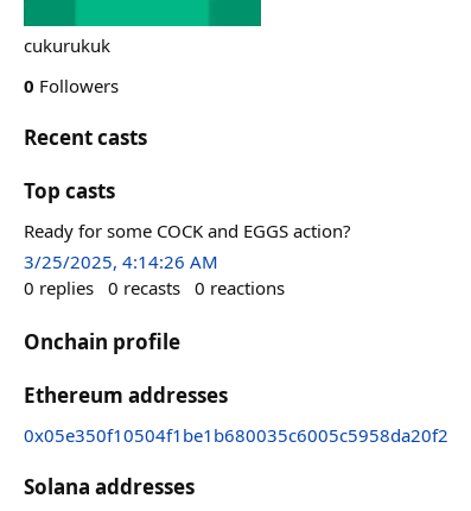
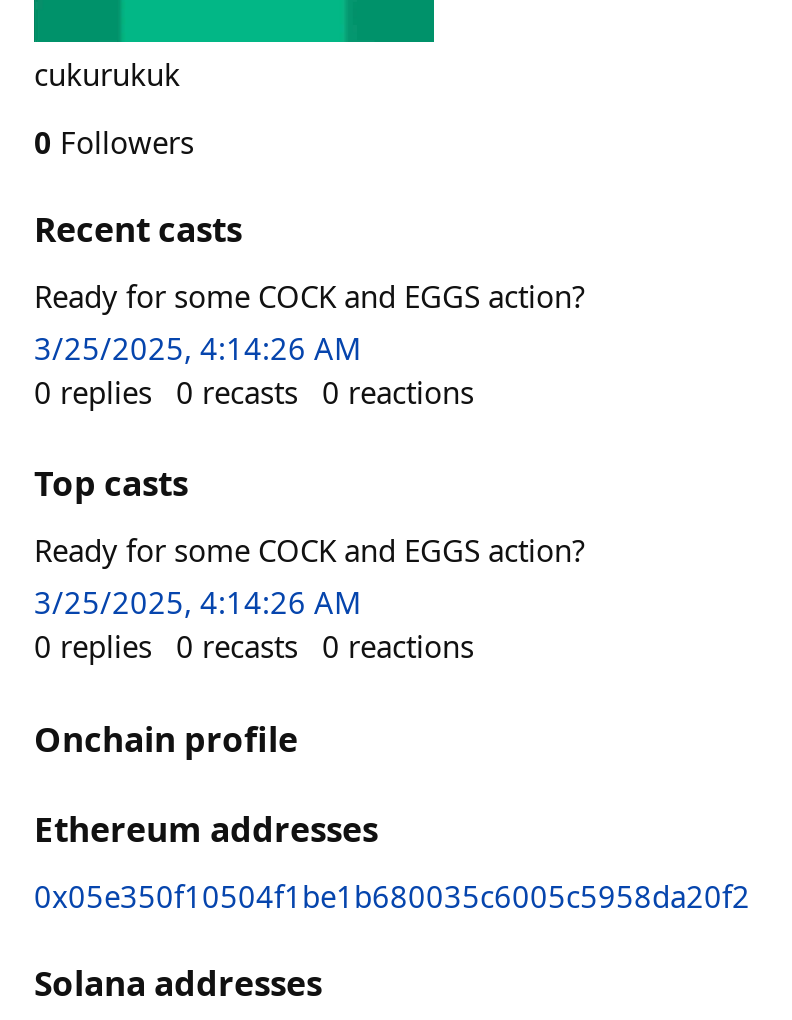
+ Ready for some COCK and EGGS action?
+ 3/25/2025, 4:14:26 AM
+ 0 replies 0 recasts 0 reactions
